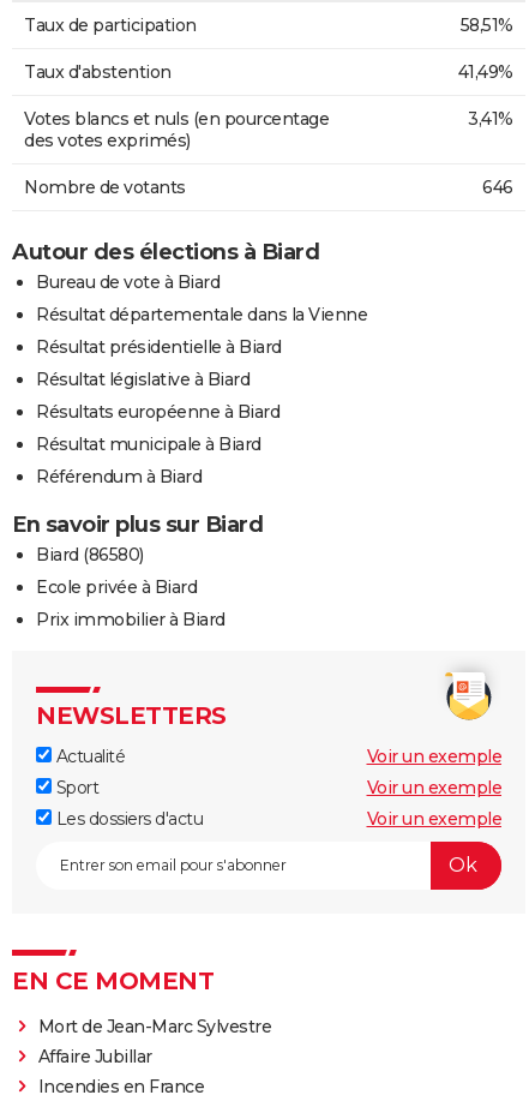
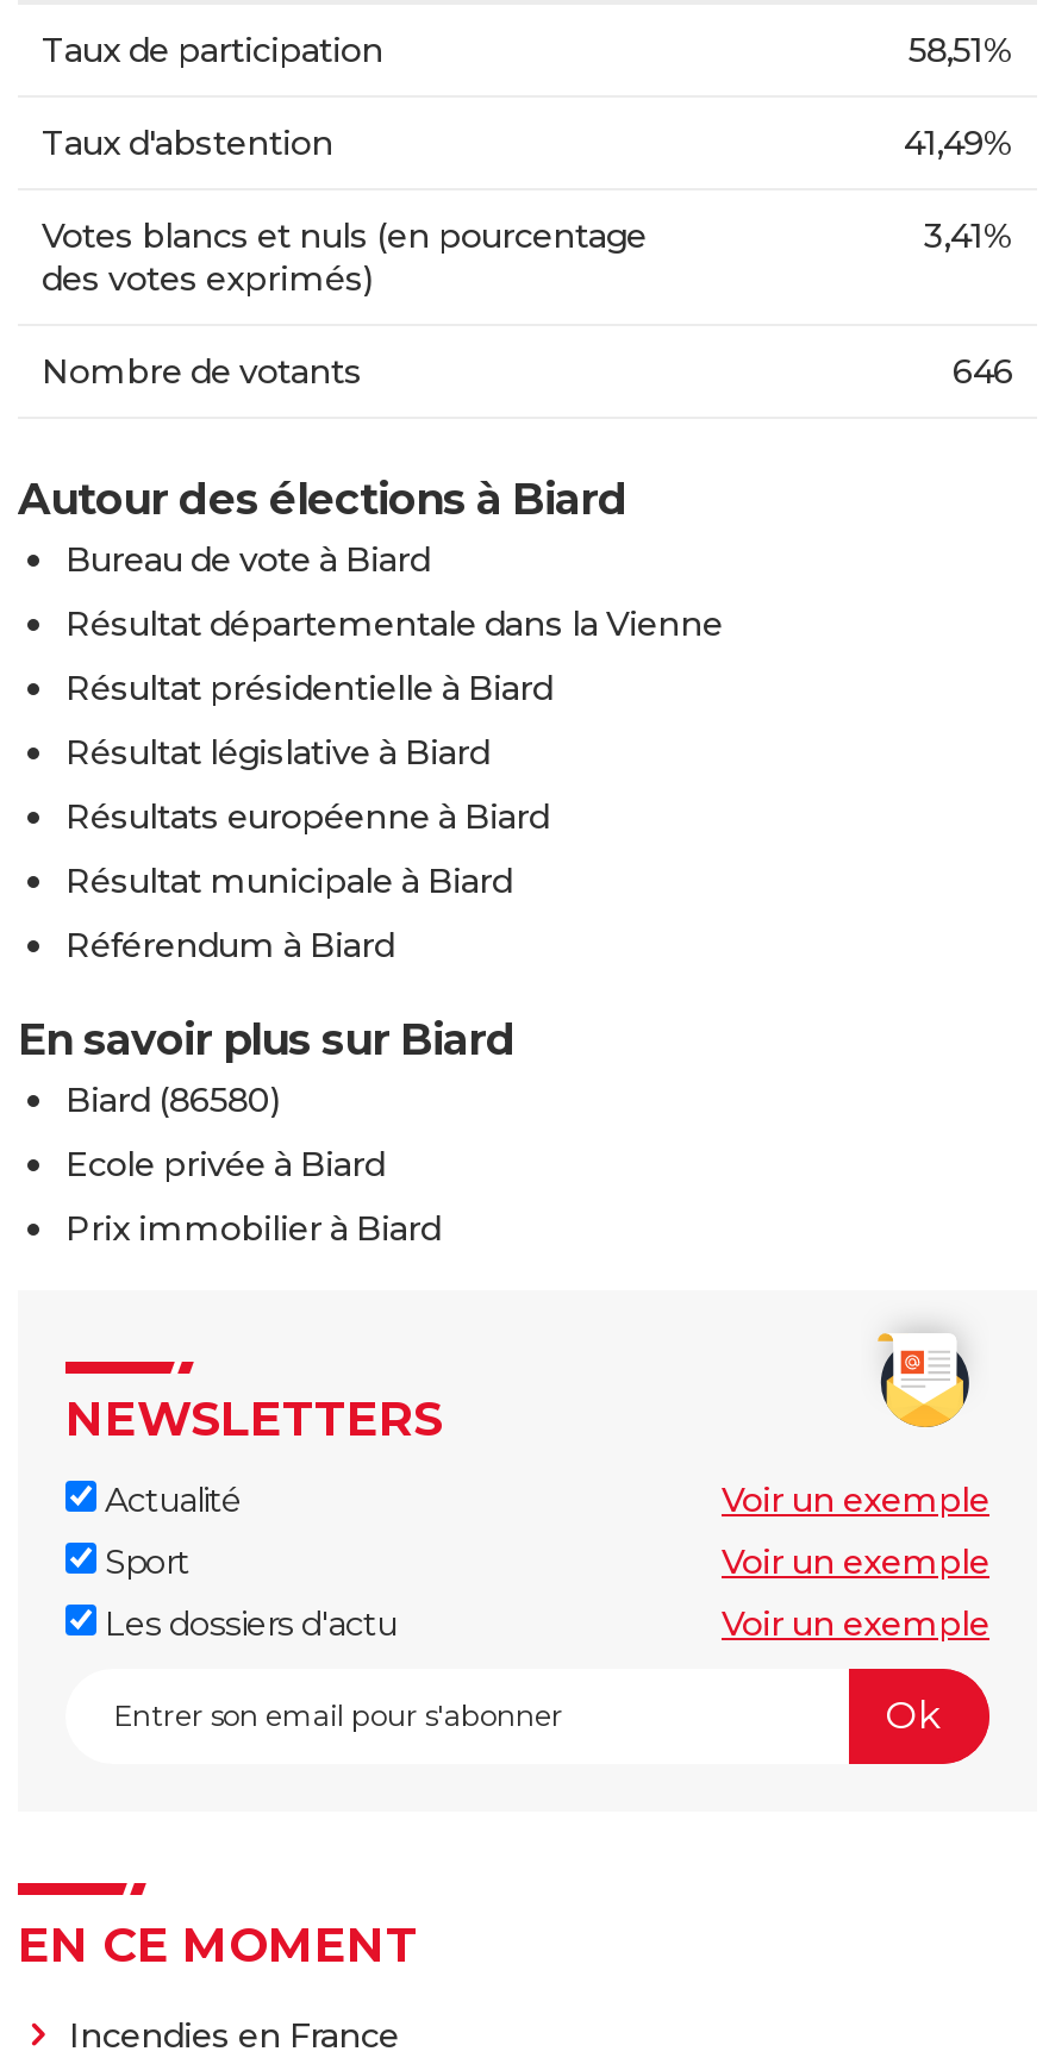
- Mort de Jean-Marc Sylvestre
- Affaire Jubillar
